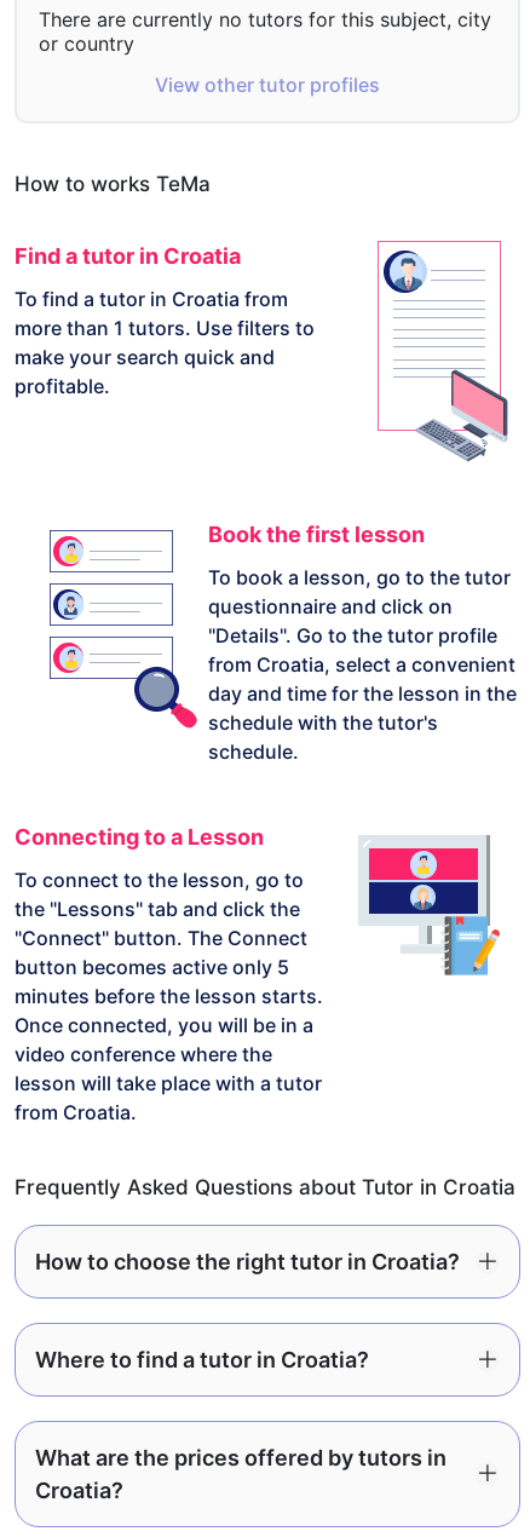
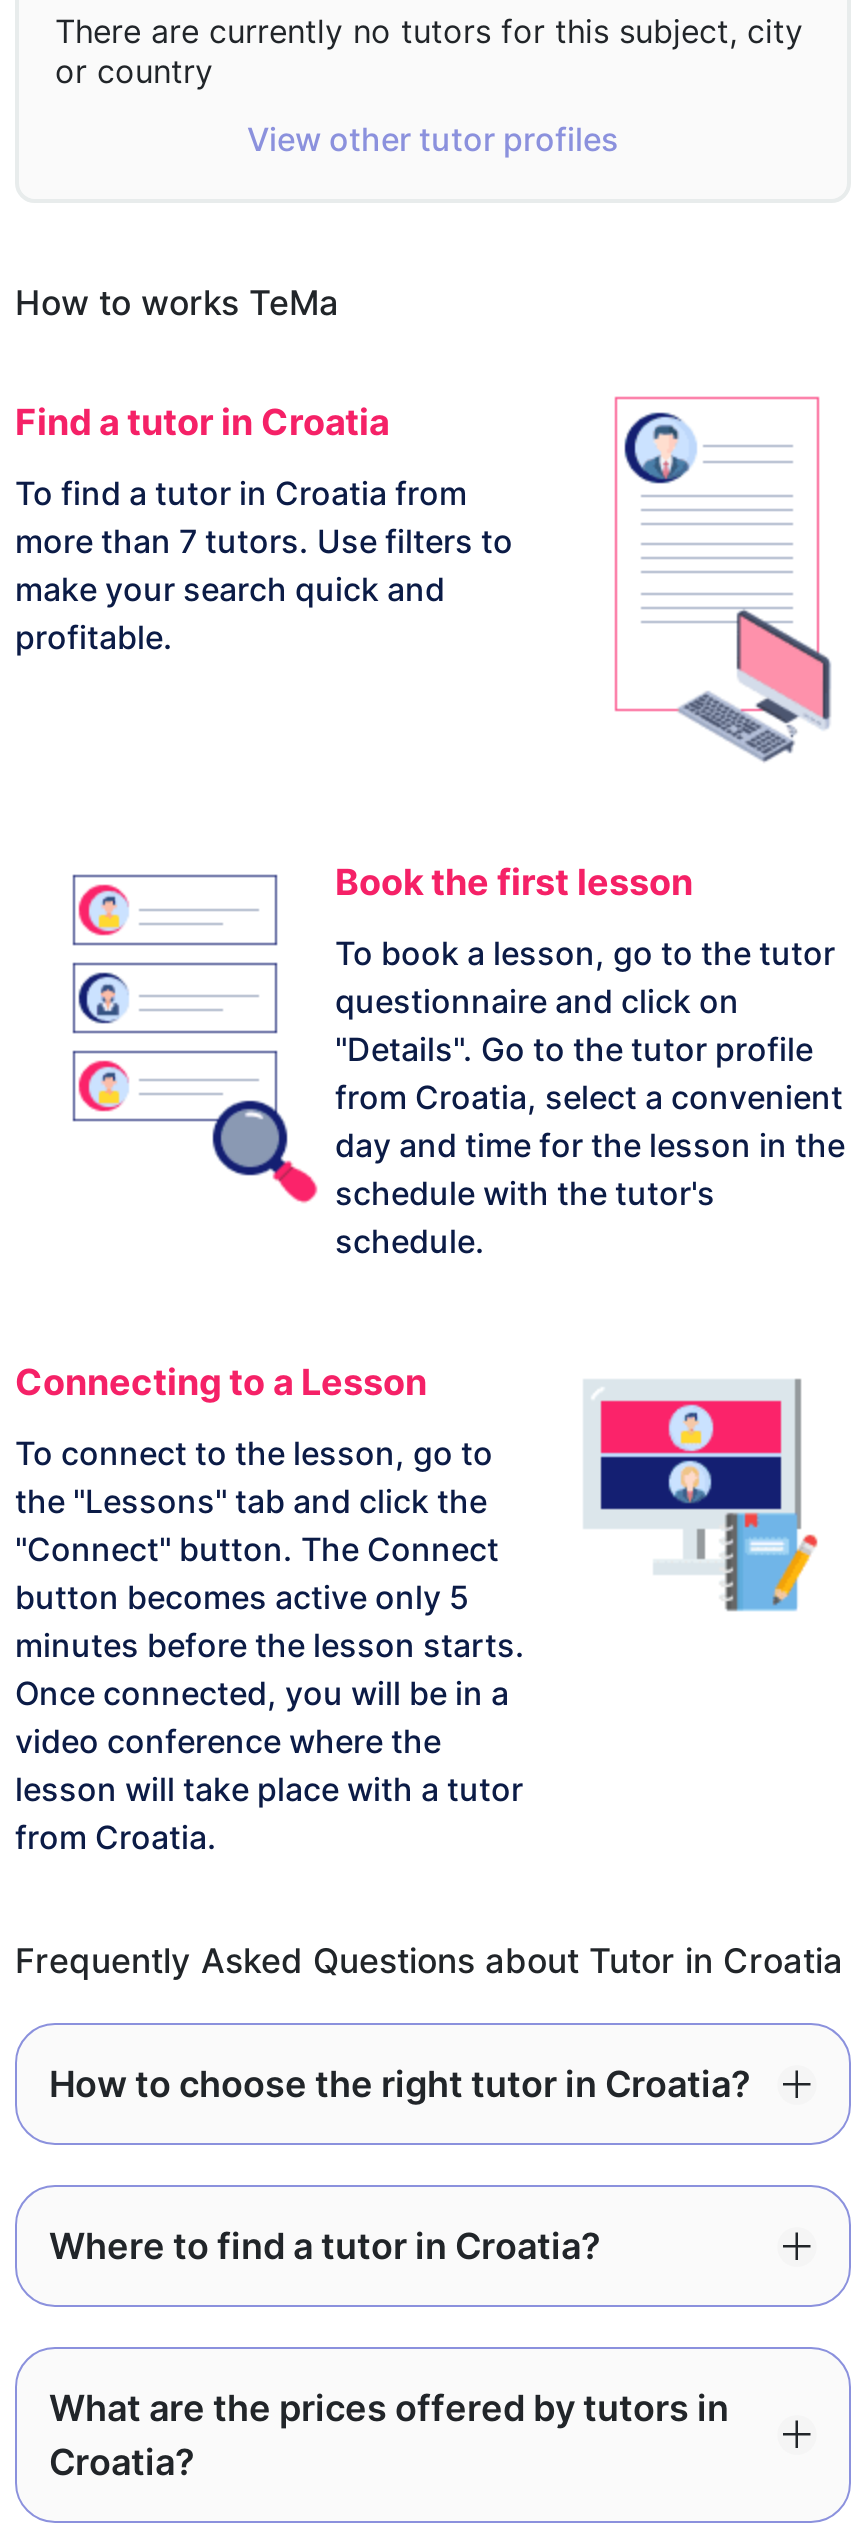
- more than 1 tutors. Use filters to
+ more than 7 tutors. Use filters to
